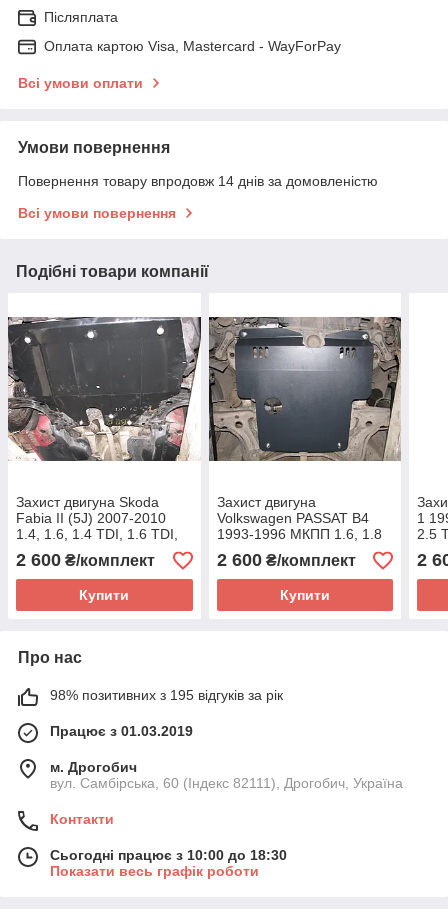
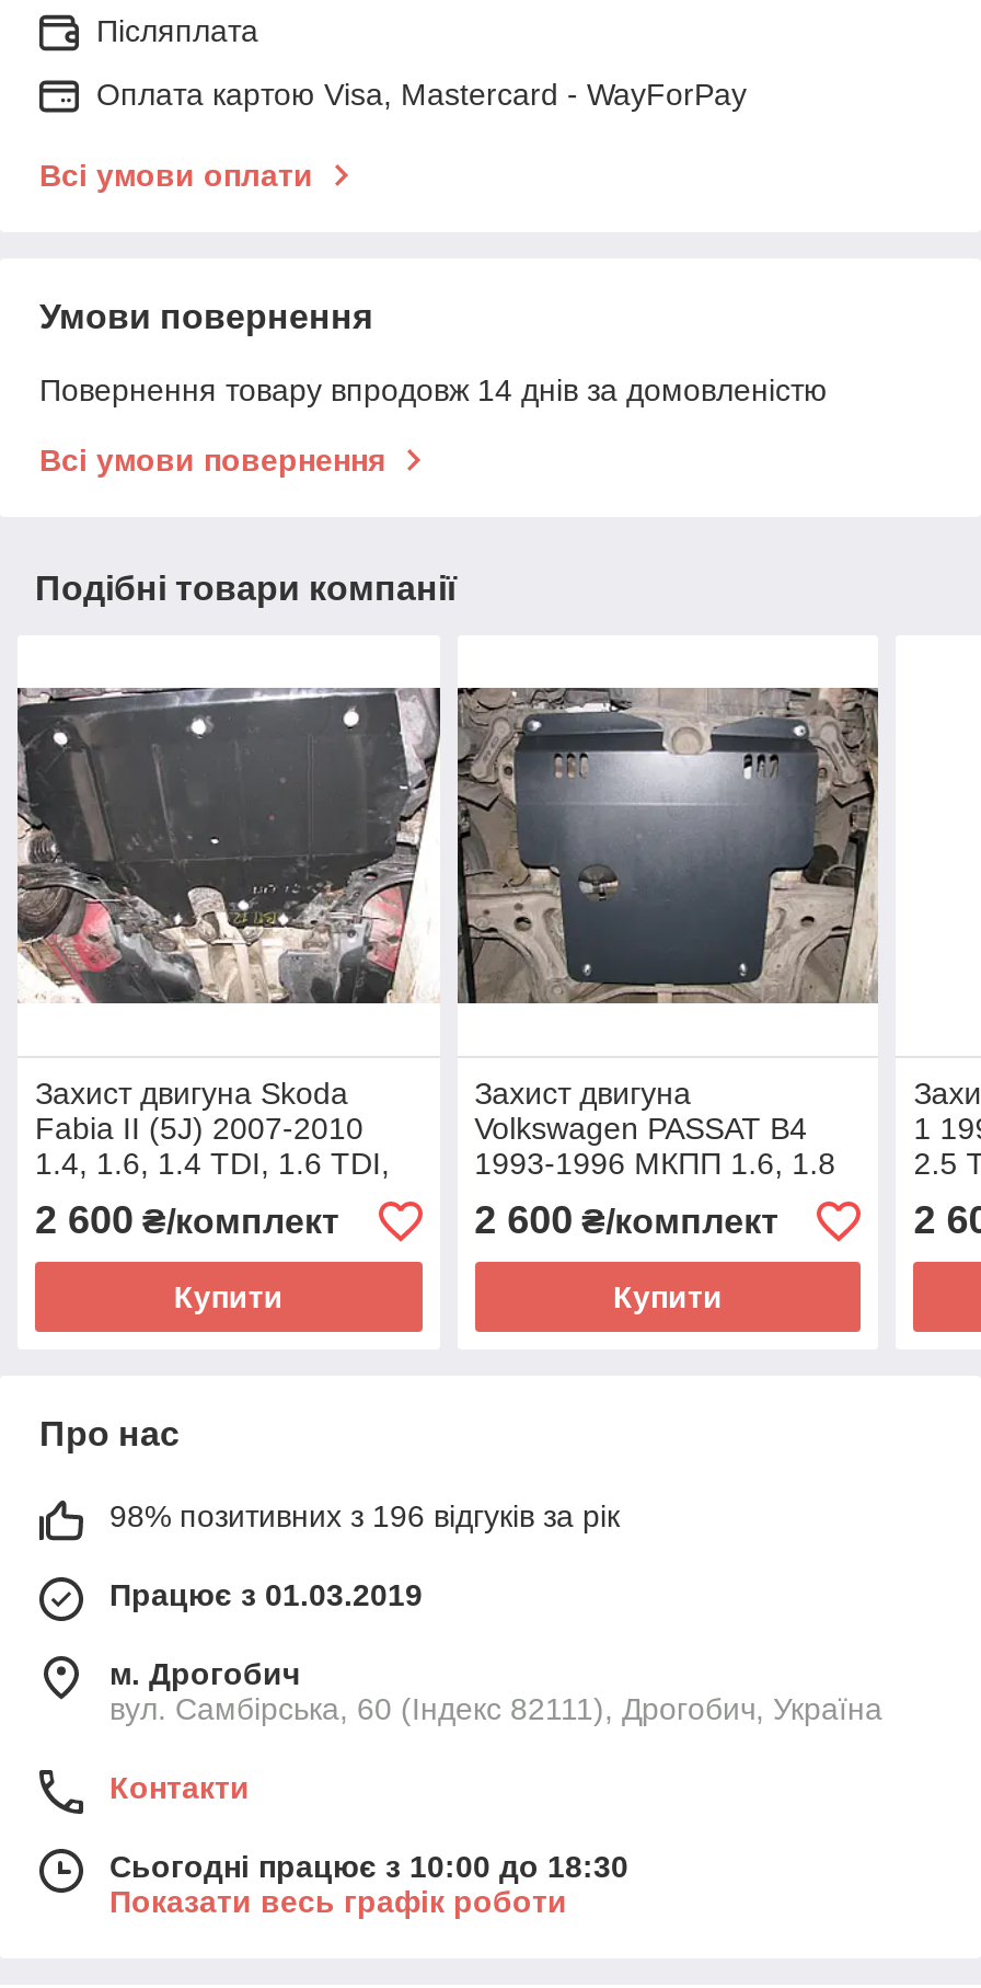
- 98% позитивних з 195 відгуків за рік
+ 98% позитивних з 196 відгуків за рік
